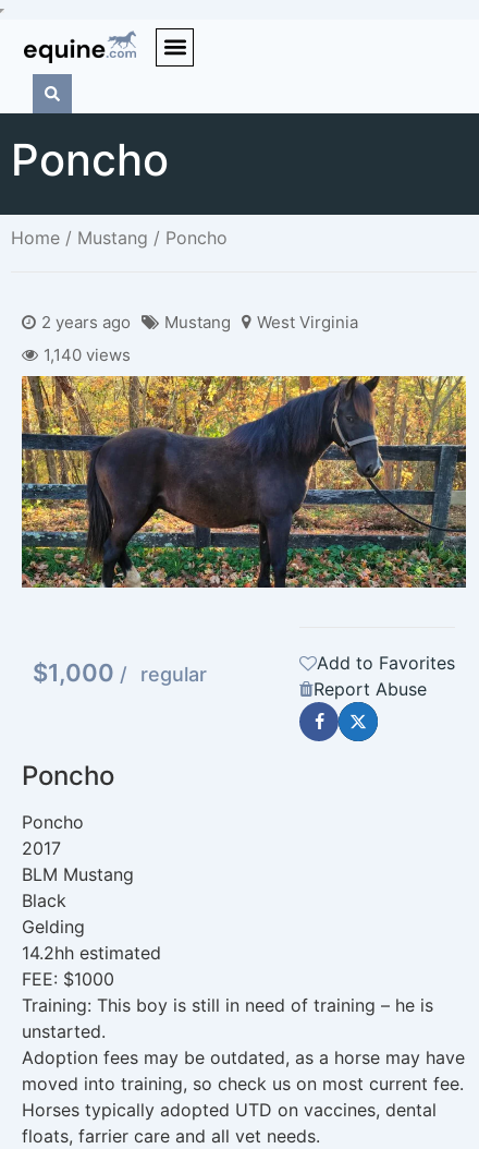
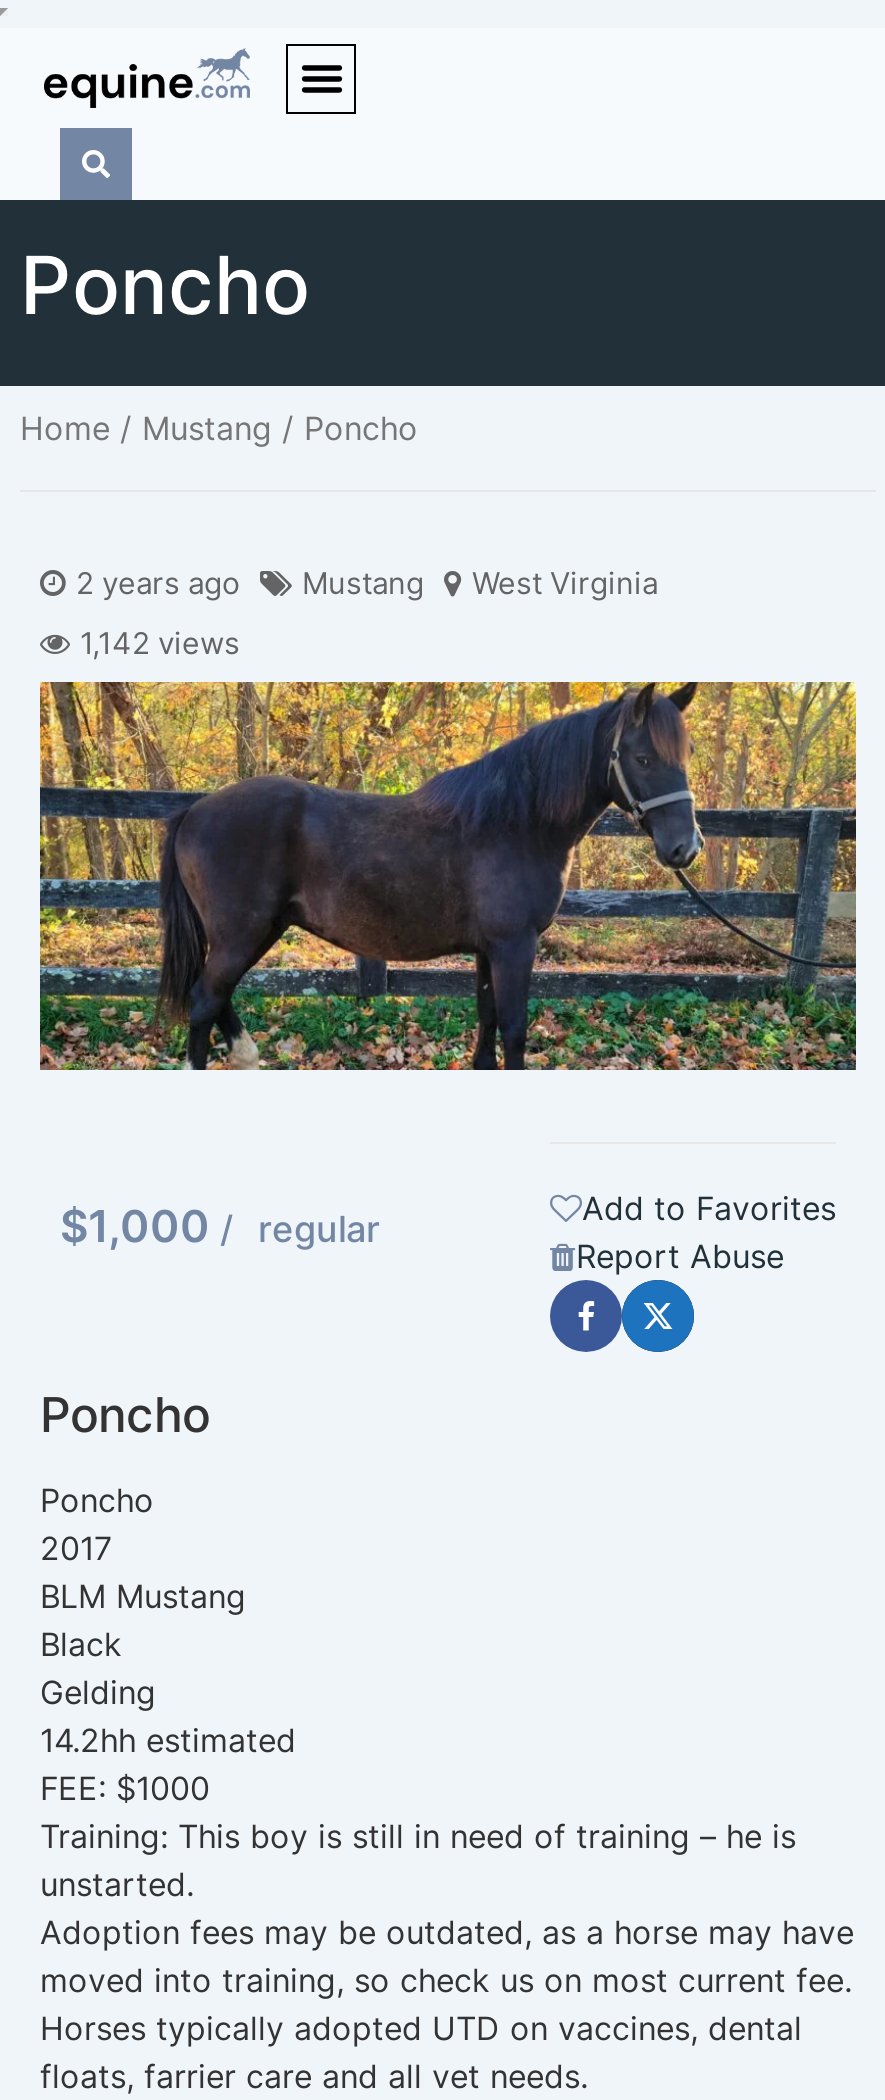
- 1,140 views
+ 1,142 views
